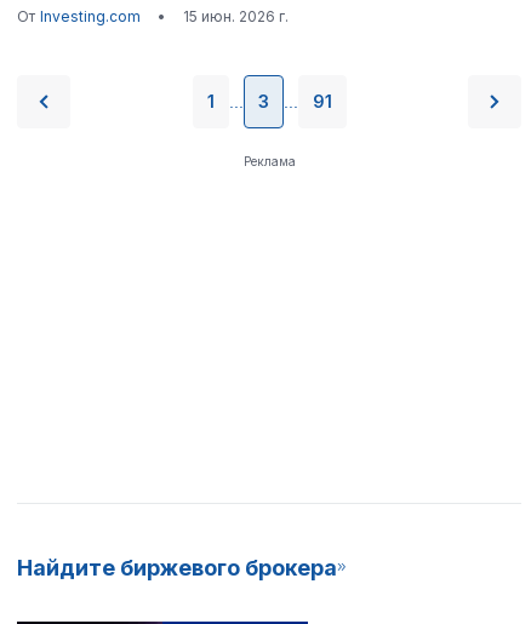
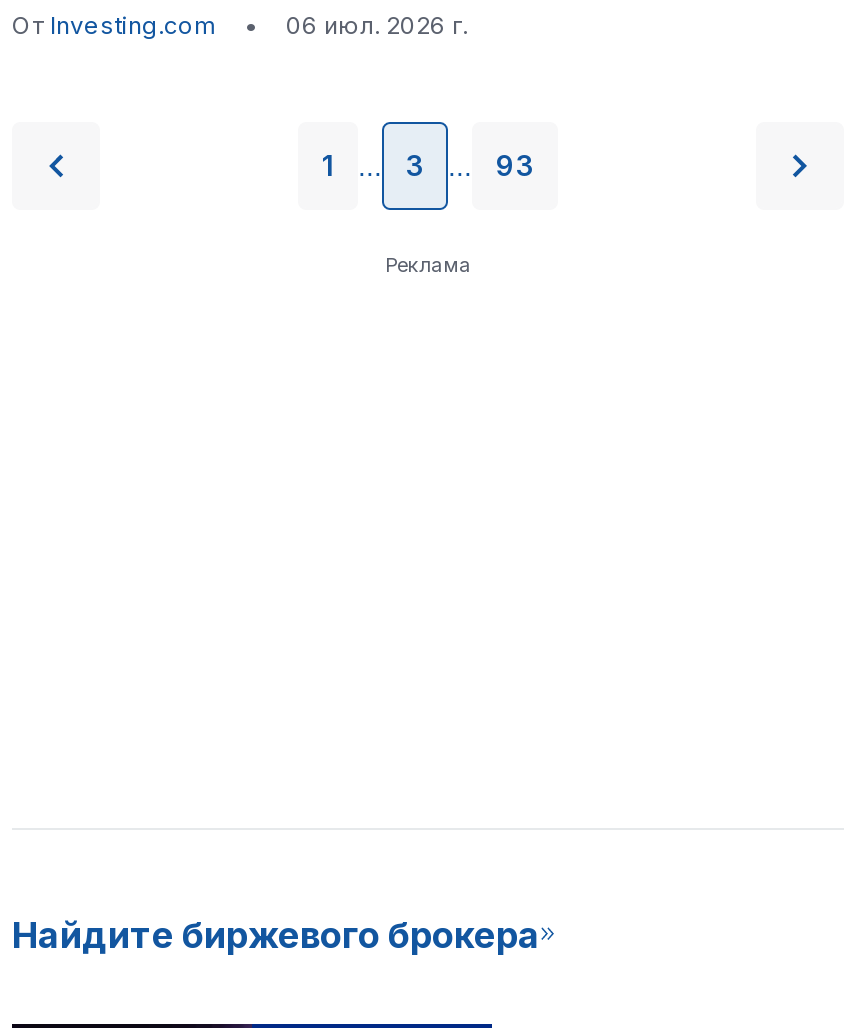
- 15 июн. 2026 г.
+ 06 июл. 2026 г.

- 91
+ 93
